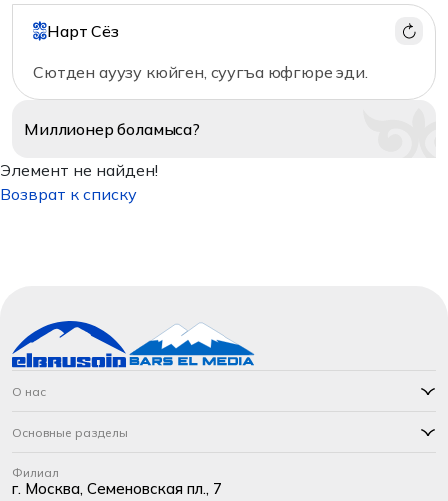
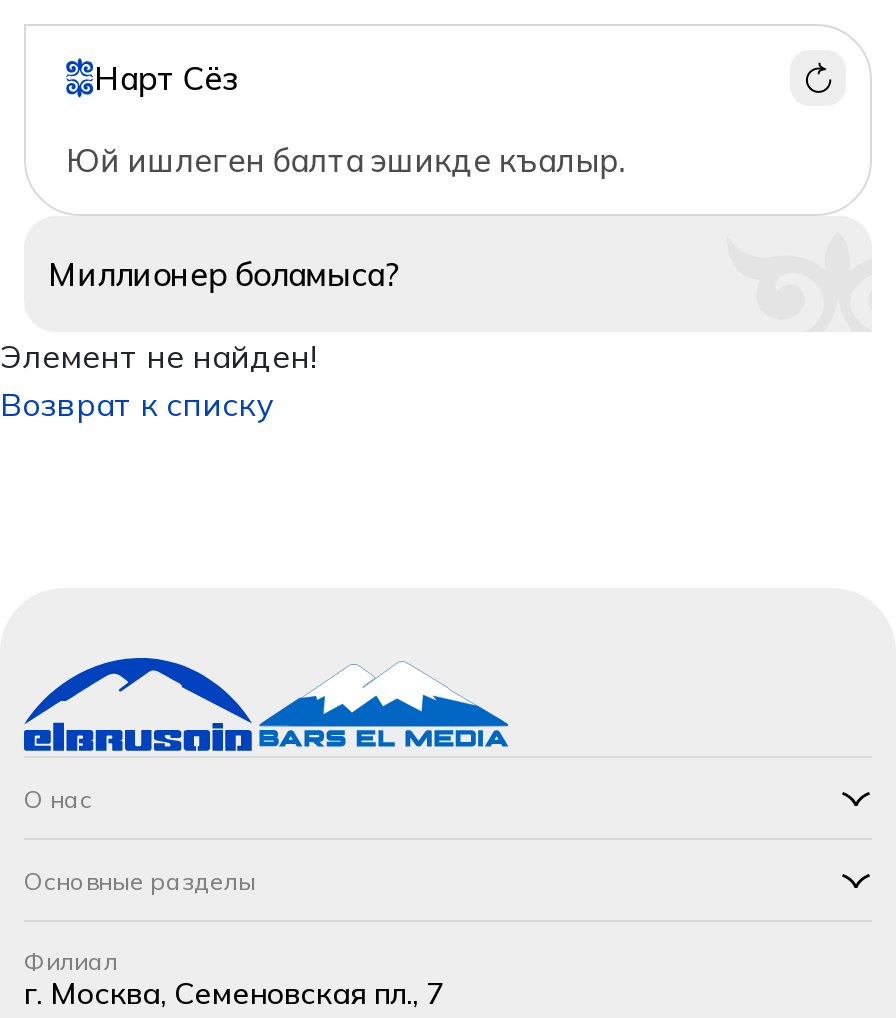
- Сютден ауузу кюйген, суугъа юфгюре эди.
+ Юй ишлеген балта эшикде къалыр.
